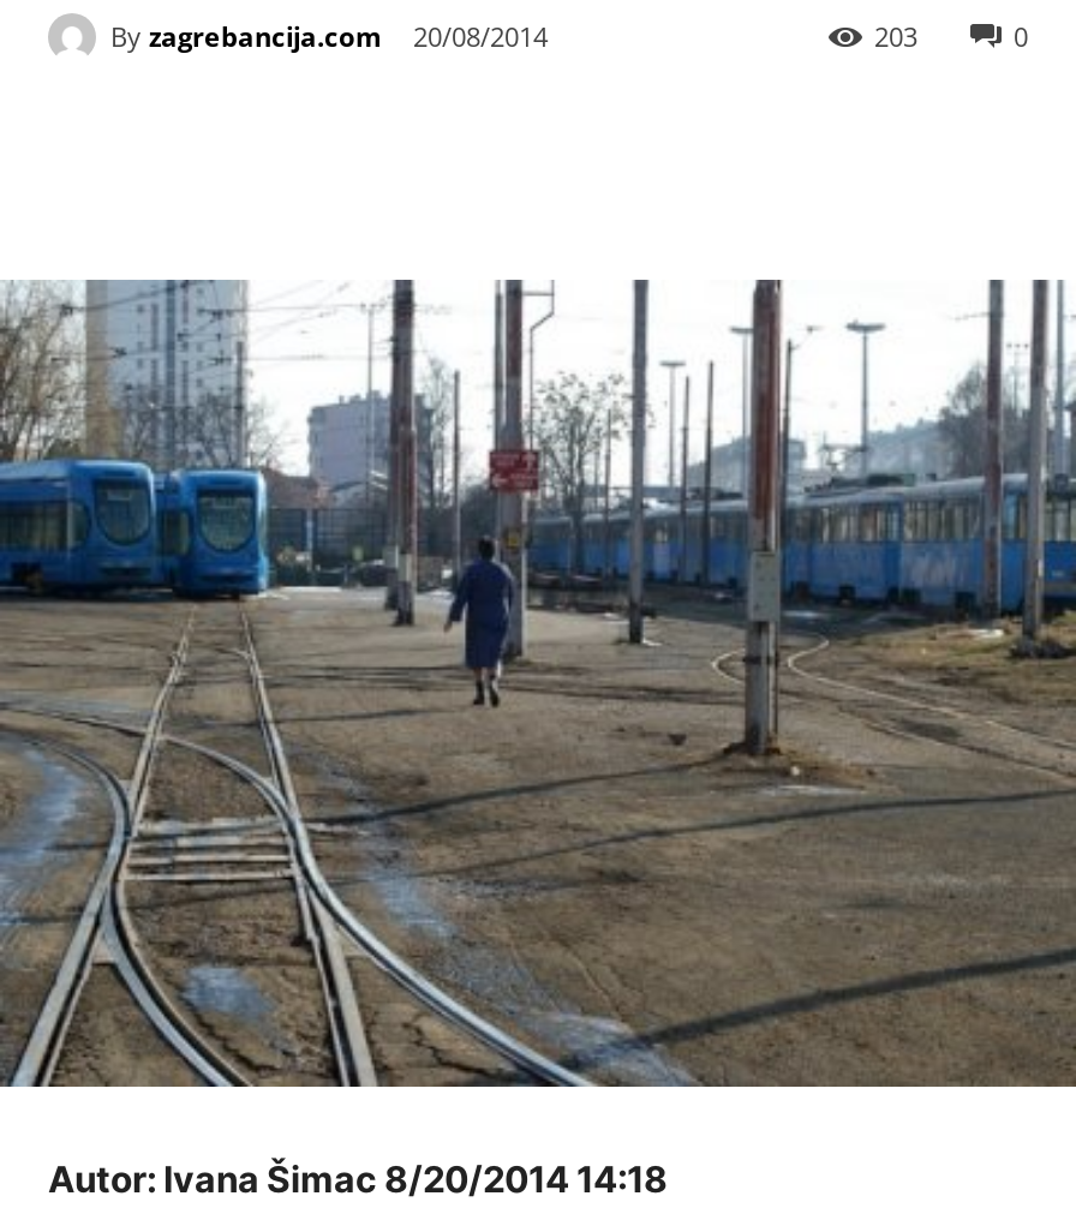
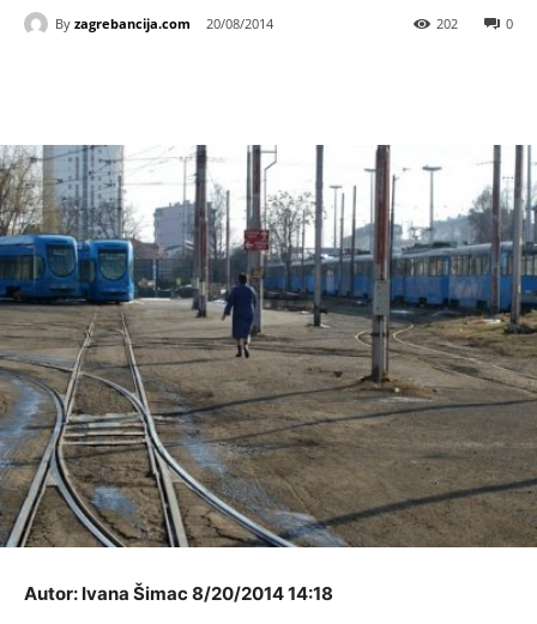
- 203
+ 202
